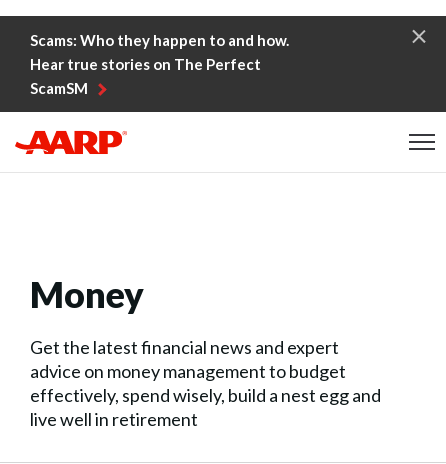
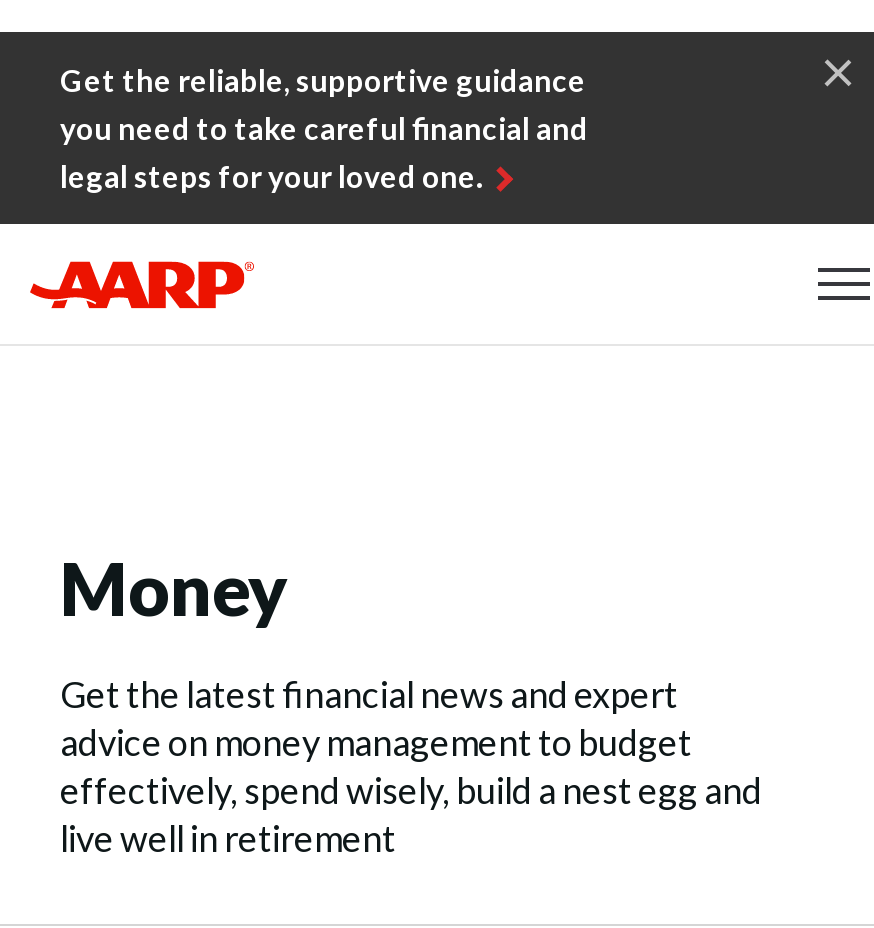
- Scams: Who they happen to and how.
- Hear true stories on The Perfect
- ScamSM
+ Get the reliable, supportive guidance
+ you need to take careful financial and
+ legal steps for your loved one.
